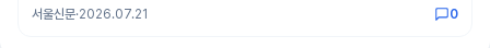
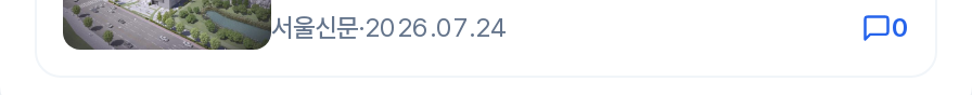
- 서울신문·2026.07.21
+ 서울신문·2026.07.24
